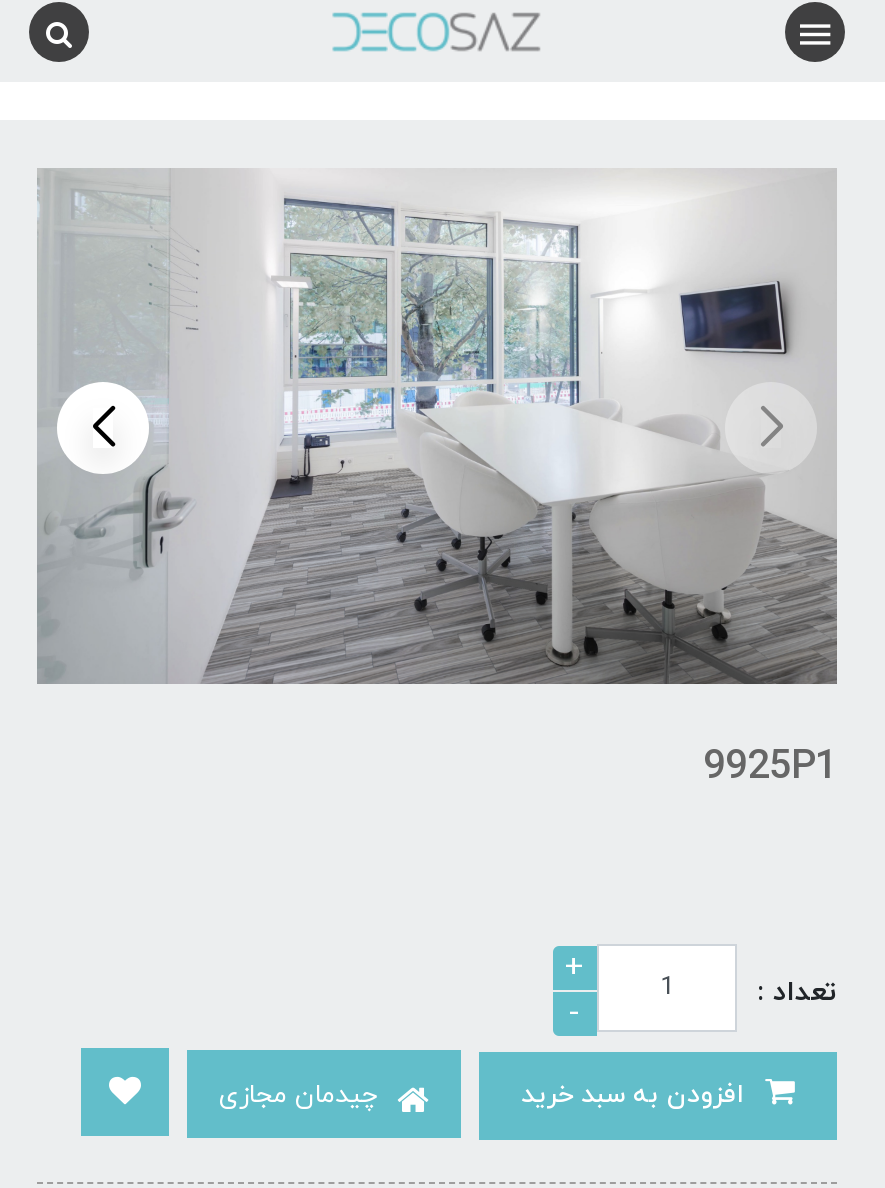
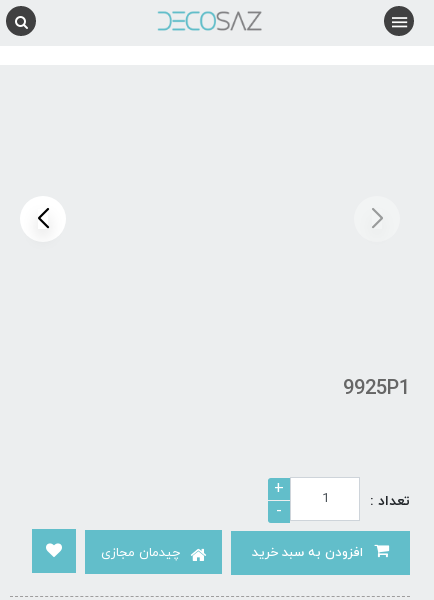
- [image]
